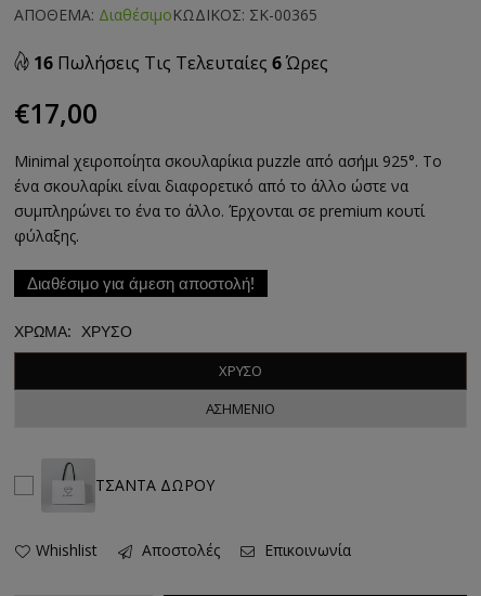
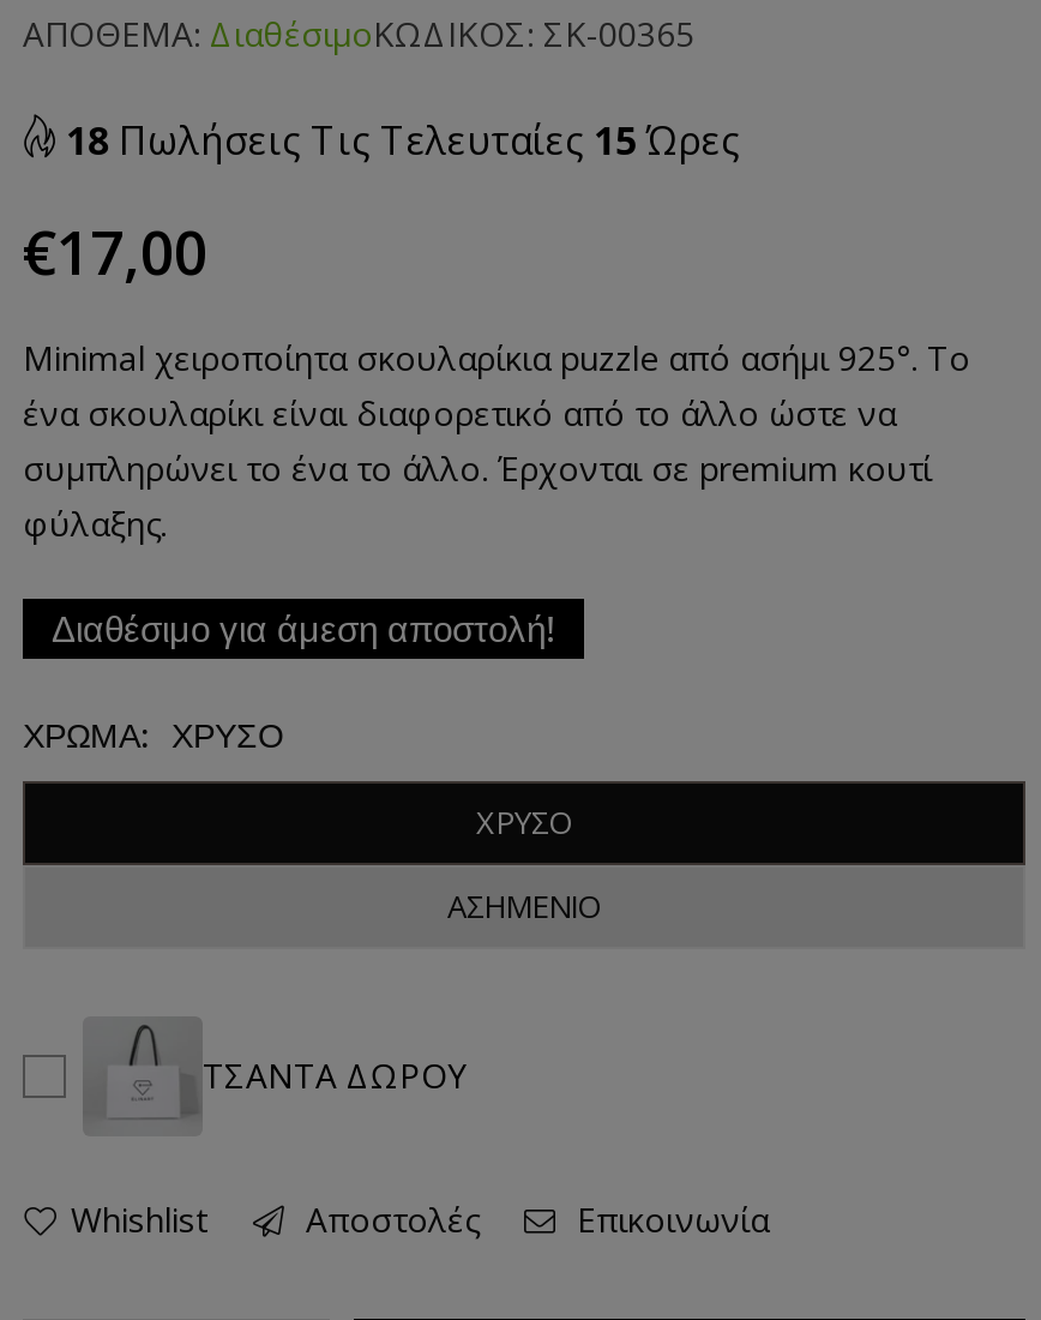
- 16 Πωλήσεις Τις Τελευταίες 6 Ώρες
+ 18 Πωλήσεις Τις Τελευταίες 15 Ώρες
